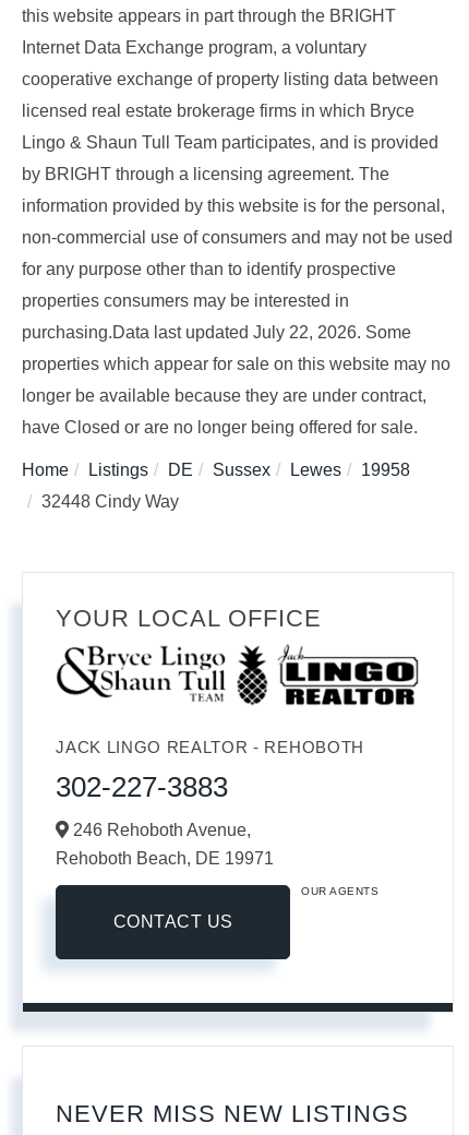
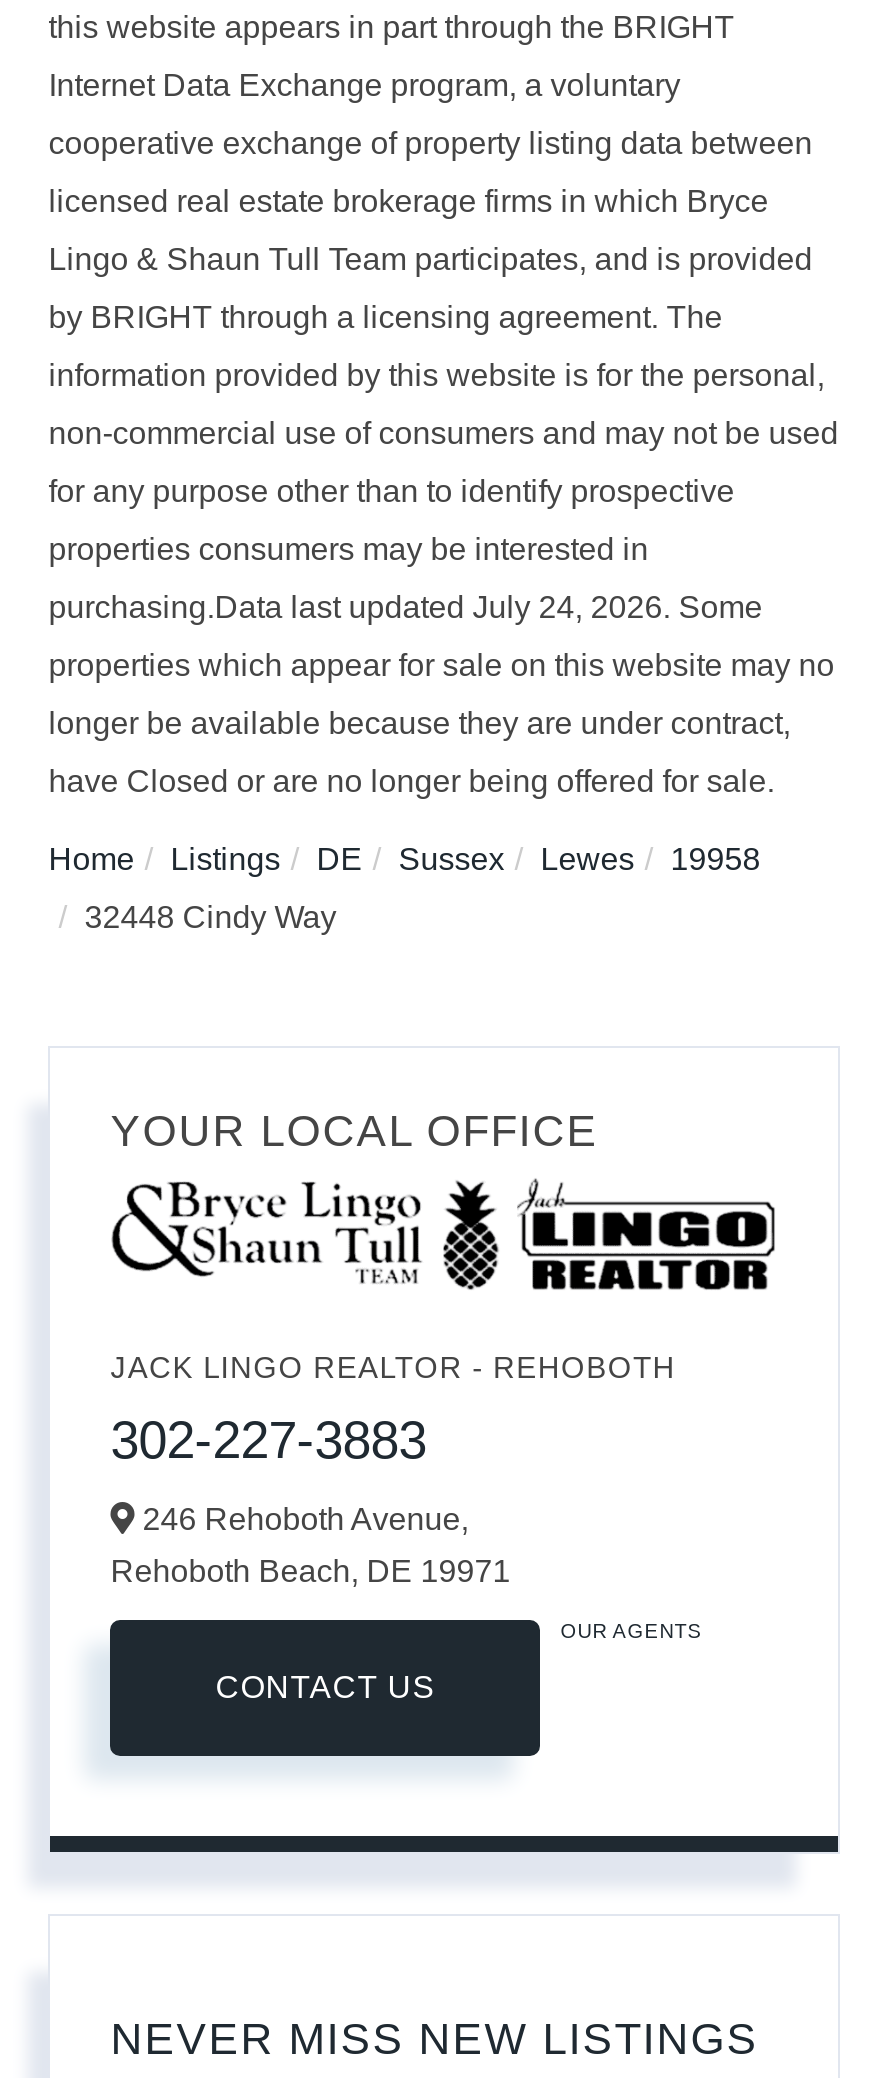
- purchasing.Data last updated July 22, 2026. Some
+ purchasing.Data last updated July 24, 2026. Some
